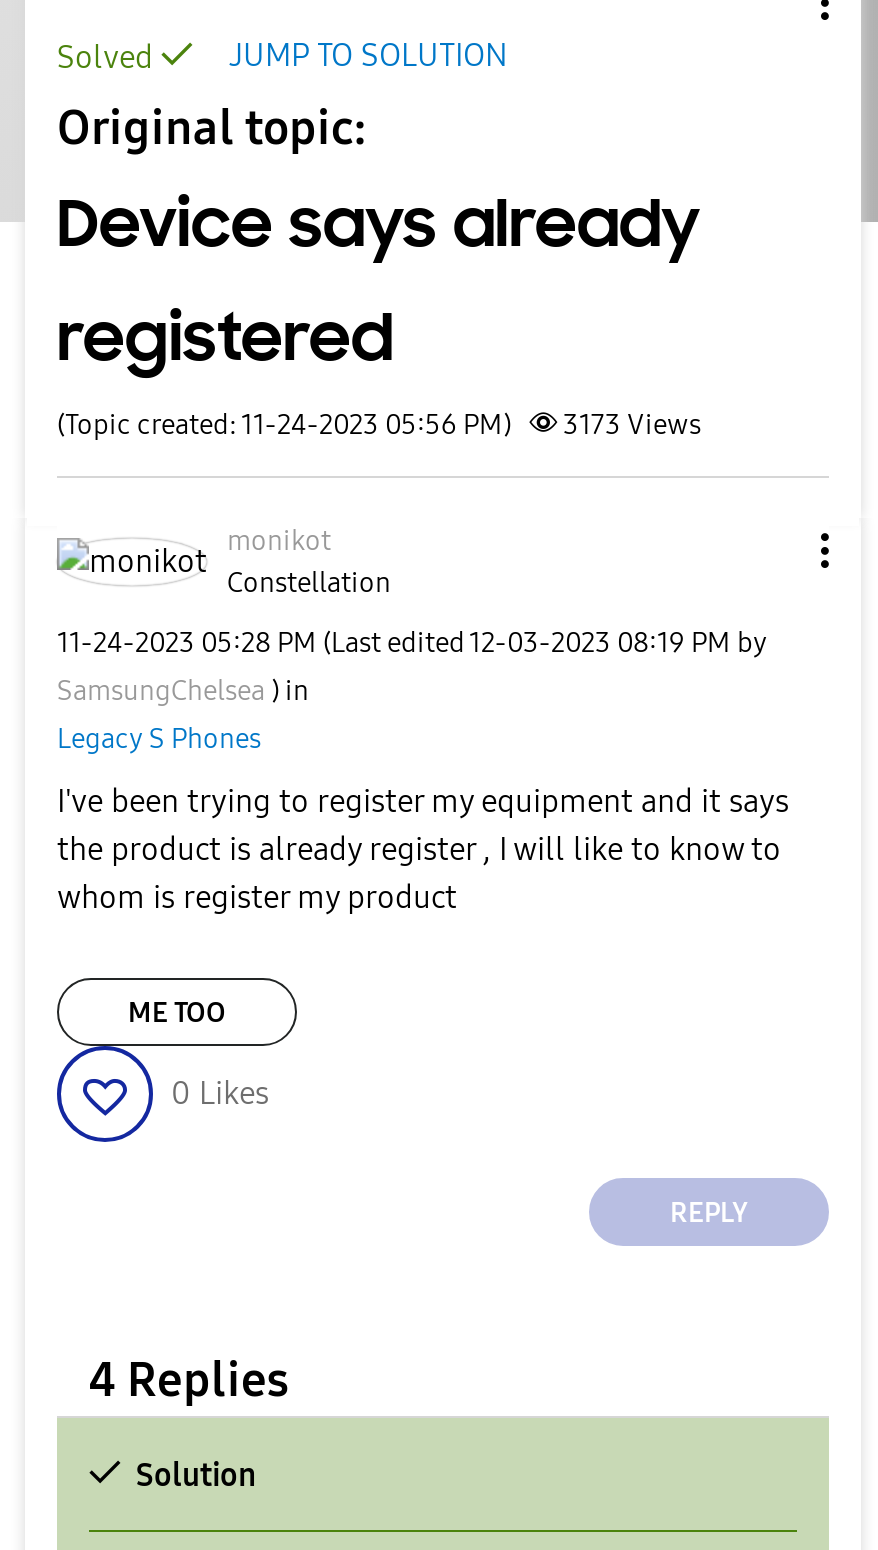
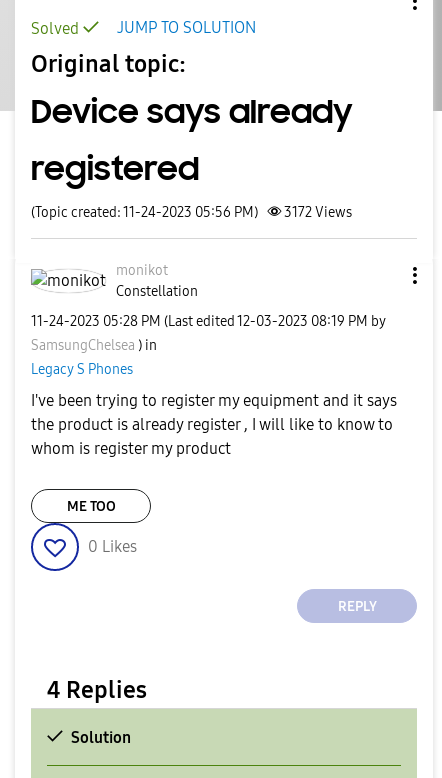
- (Topic created: 11-24-2023 05:56 PM) 3173 Views
+ (Topic created: 11-24-2023 05:56 PM) 3172 Views
